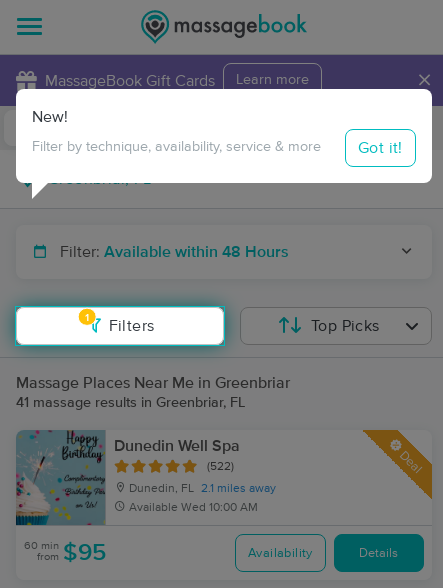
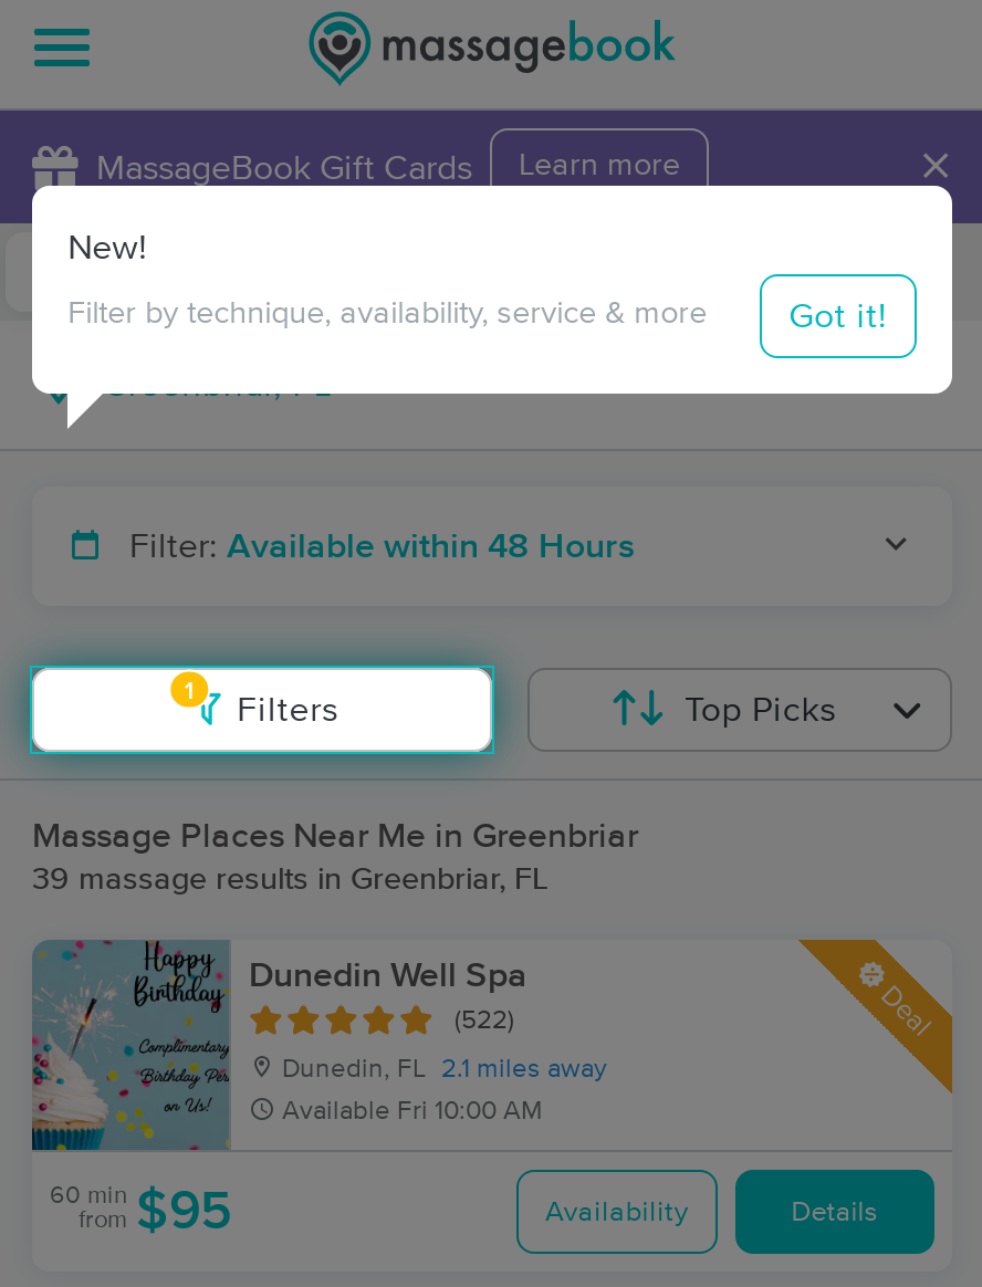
- 41 massage results in Greenbriar, FL
+ 39 massage results in Greenbriar, FL

- Available Wed 10:00 AM
+ Available Fri 10:00 AM
